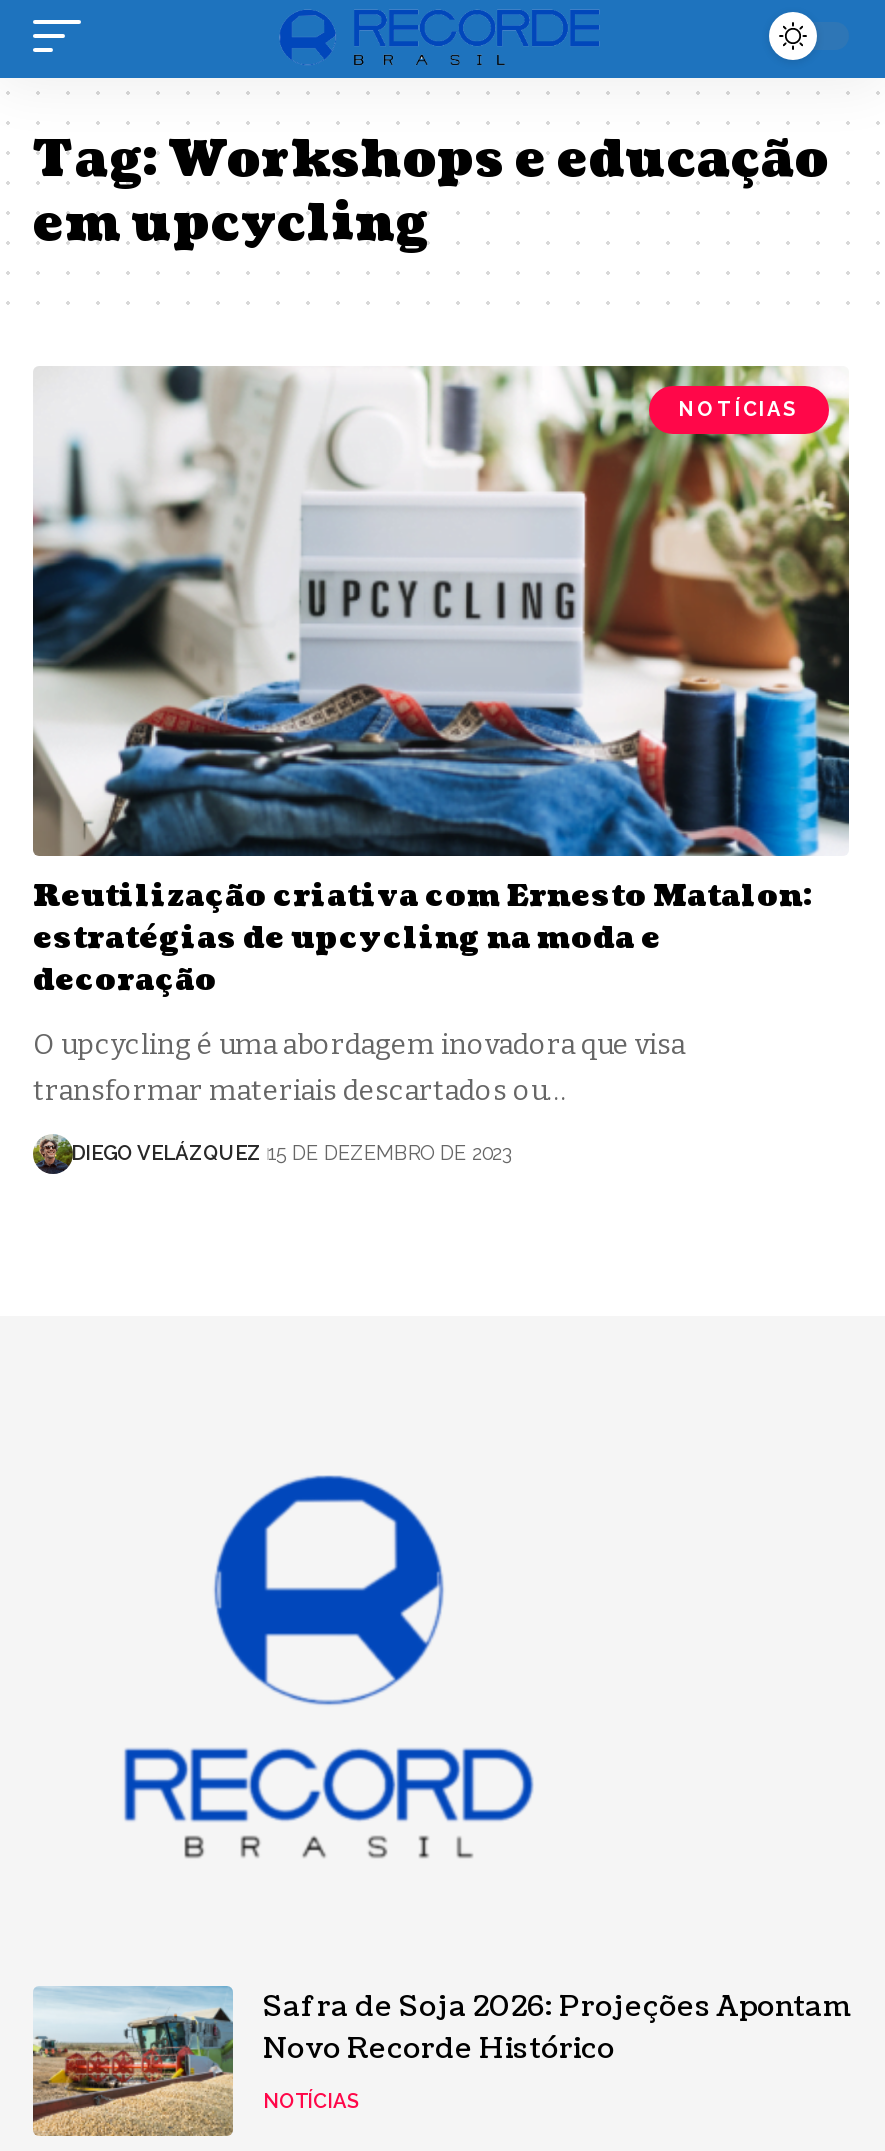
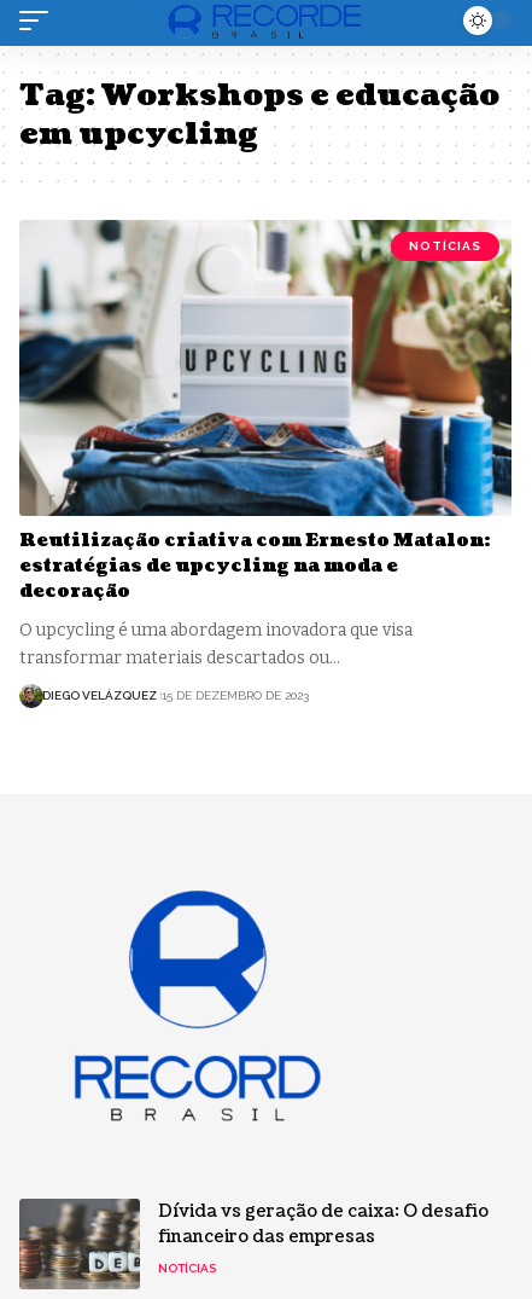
- [image]
- Safra de Soja 2026: Projeções Apontam
- Novo Recorde Histórico
+ [image]
+ Dívida vs geração de caixa: O desafio
+ financeiro das empresas
